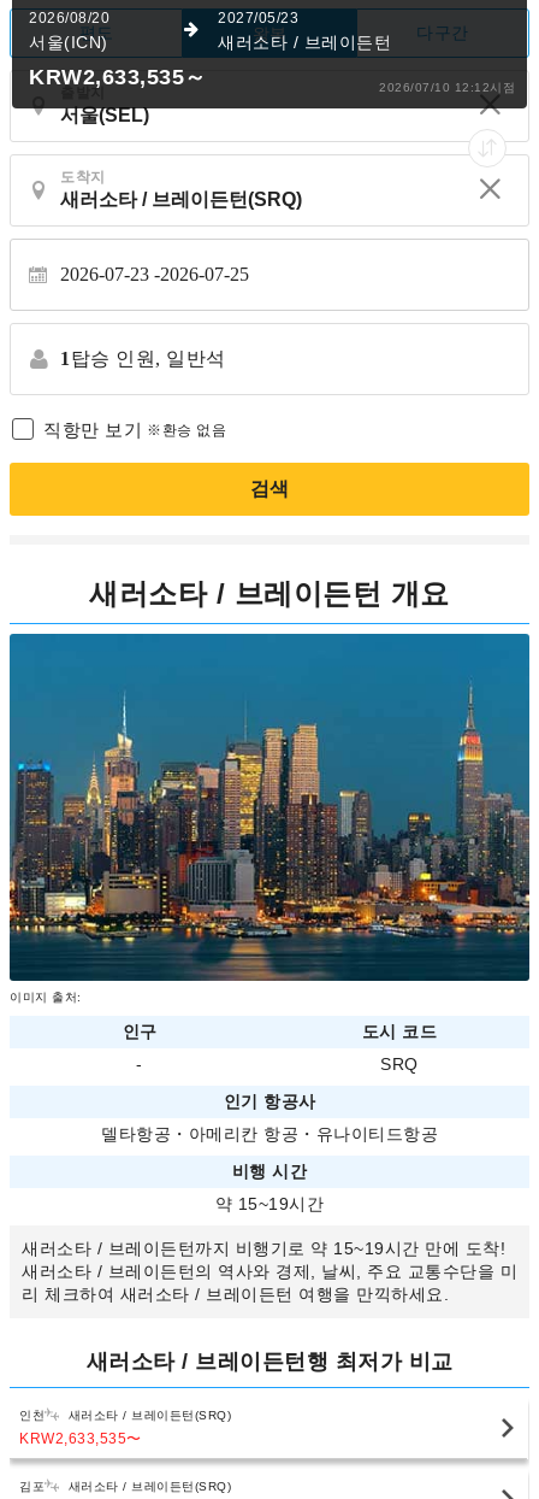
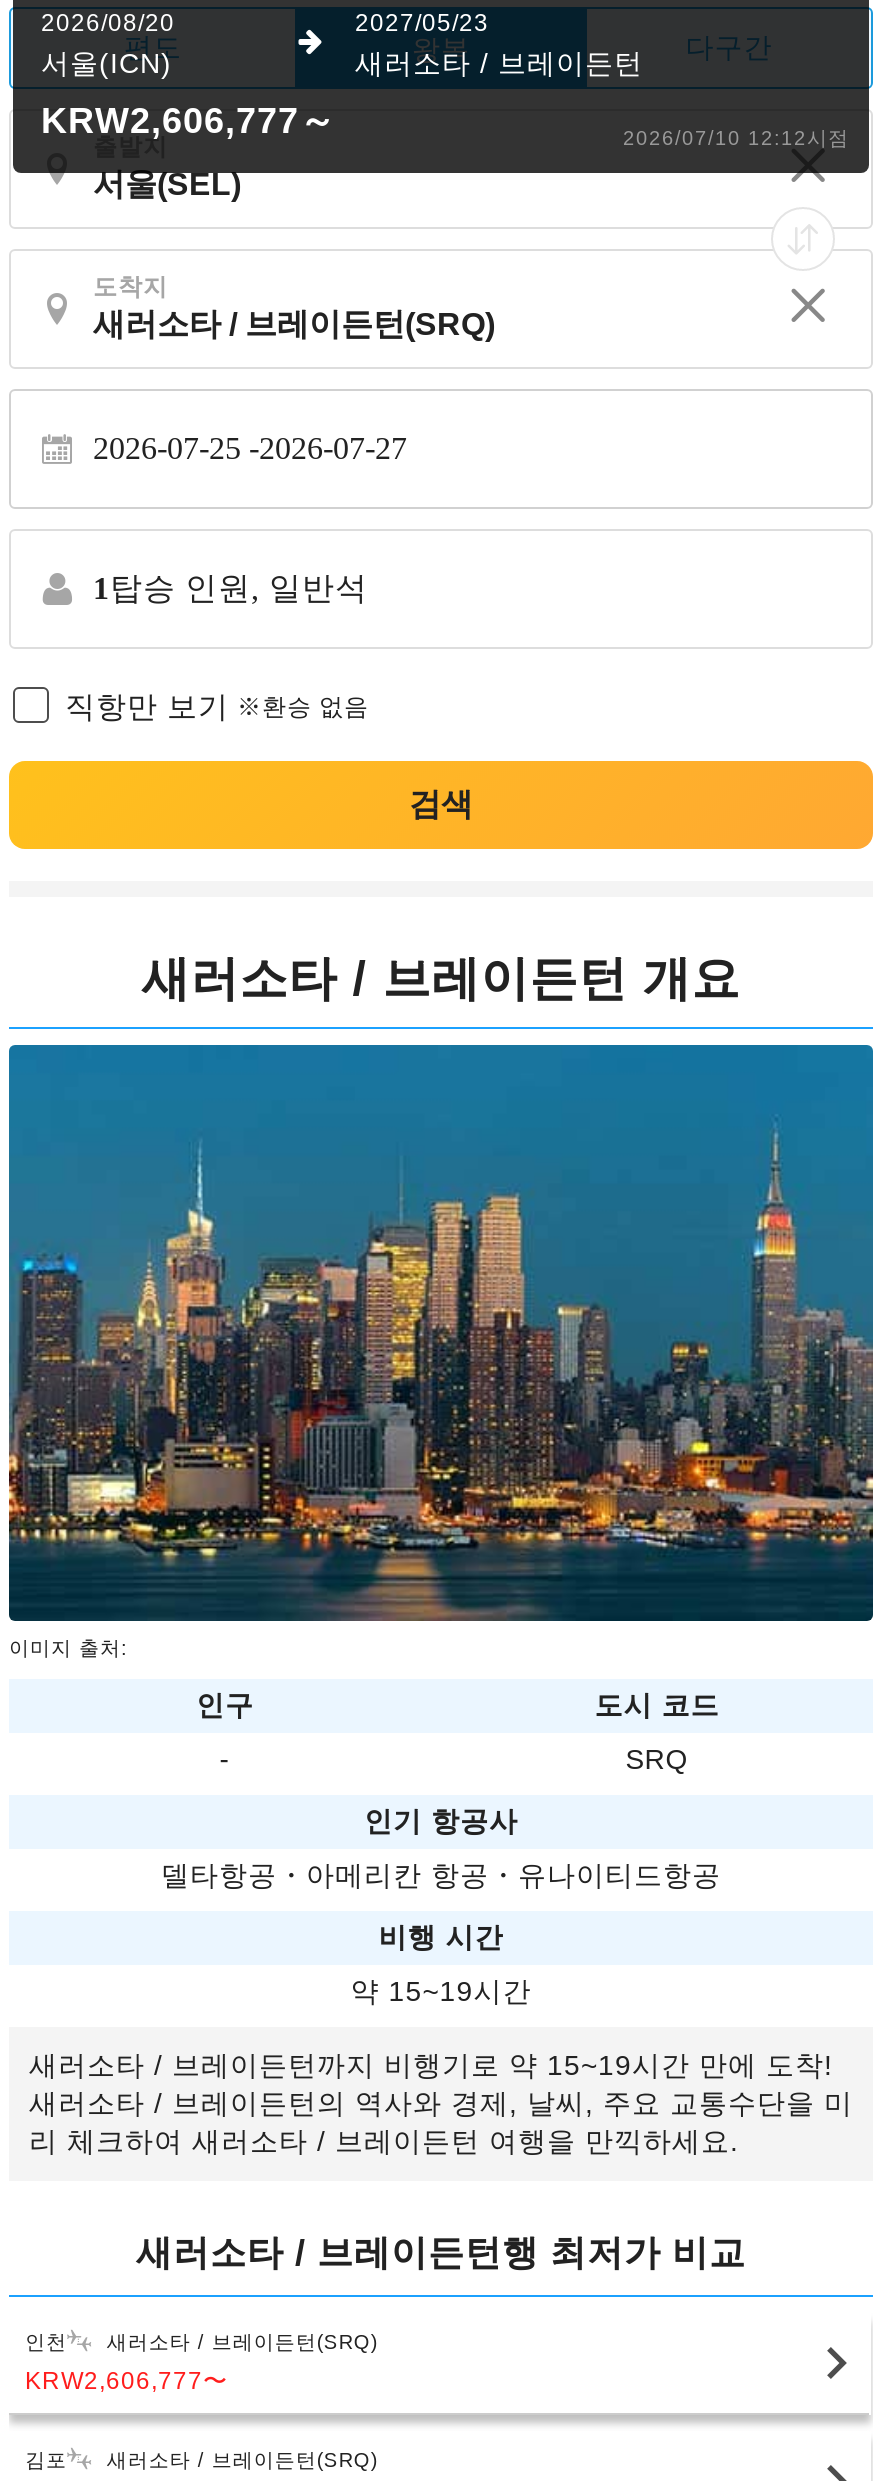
- KRW2,633,535～
+ KRW2,606,777～

- 2026-07-23 -2026-07-25
+ 2026-07-25 -2026-07-27

- KRW2,633,535〜
+ KRW2,606,777〜
